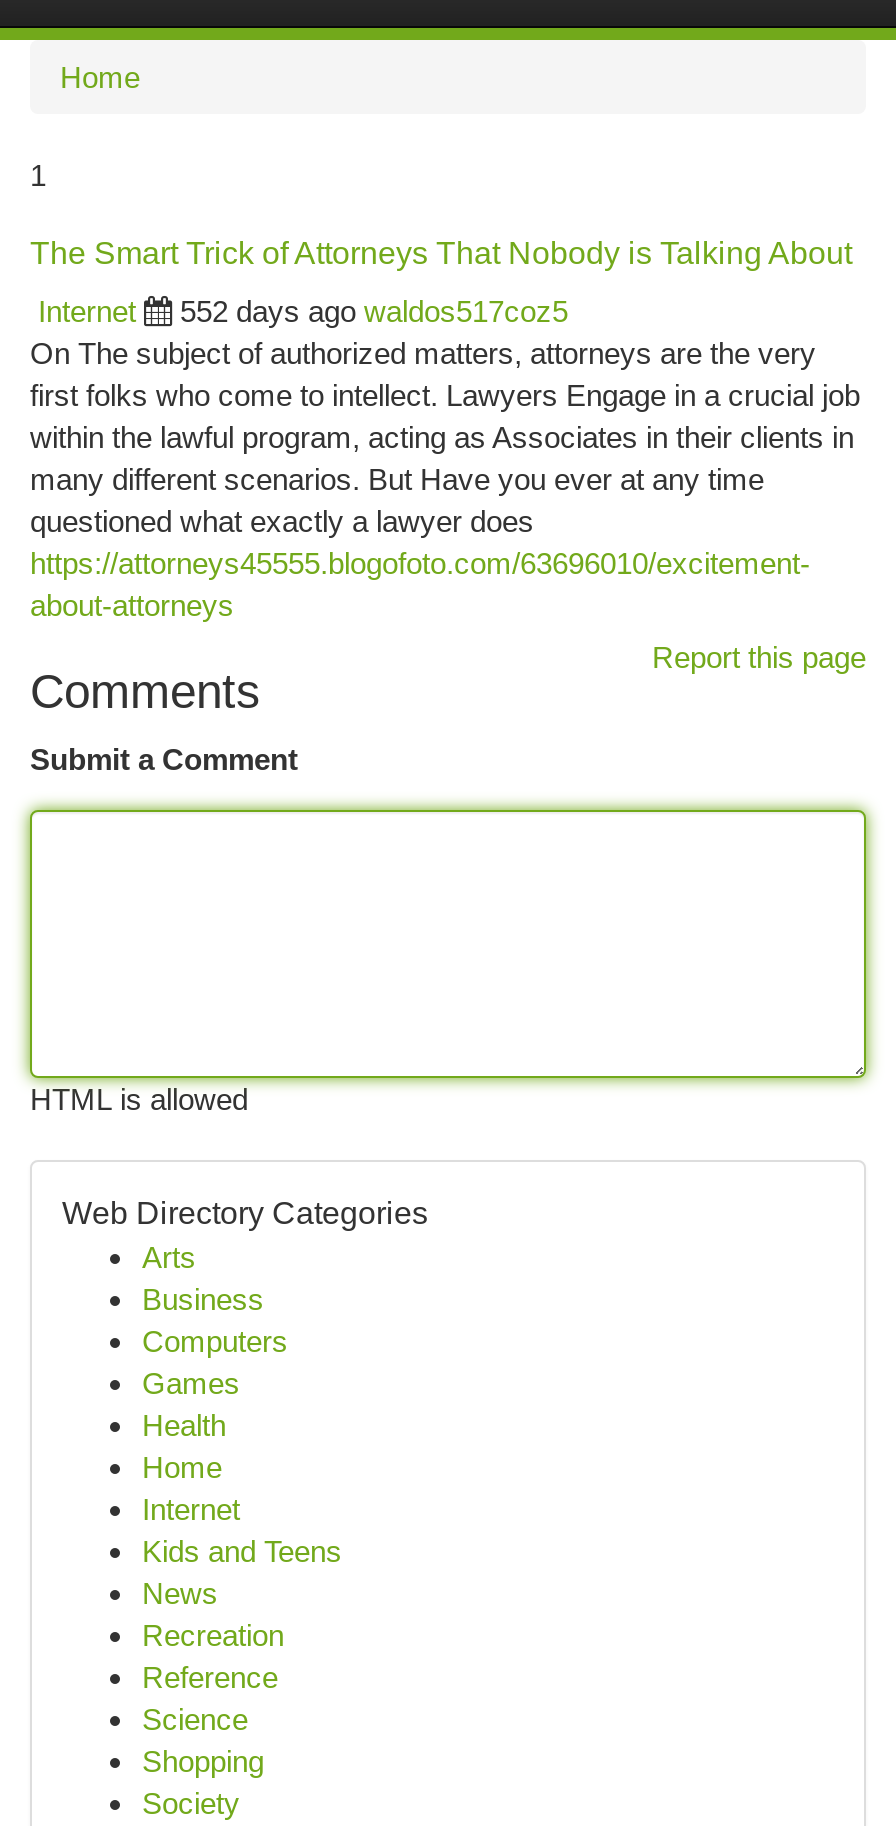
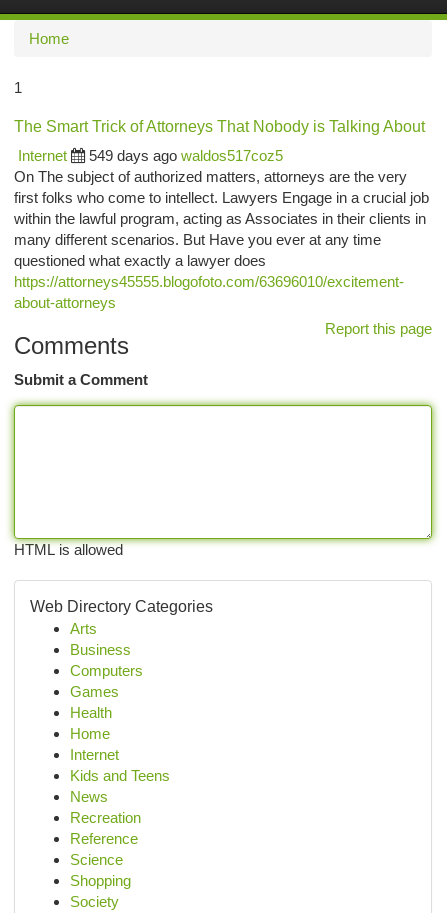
- 552 days ago waldos517coz5
+ 549 days ago waldos517coz5
